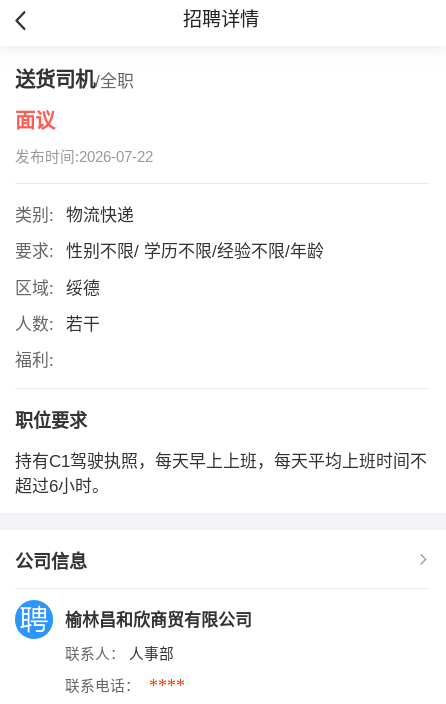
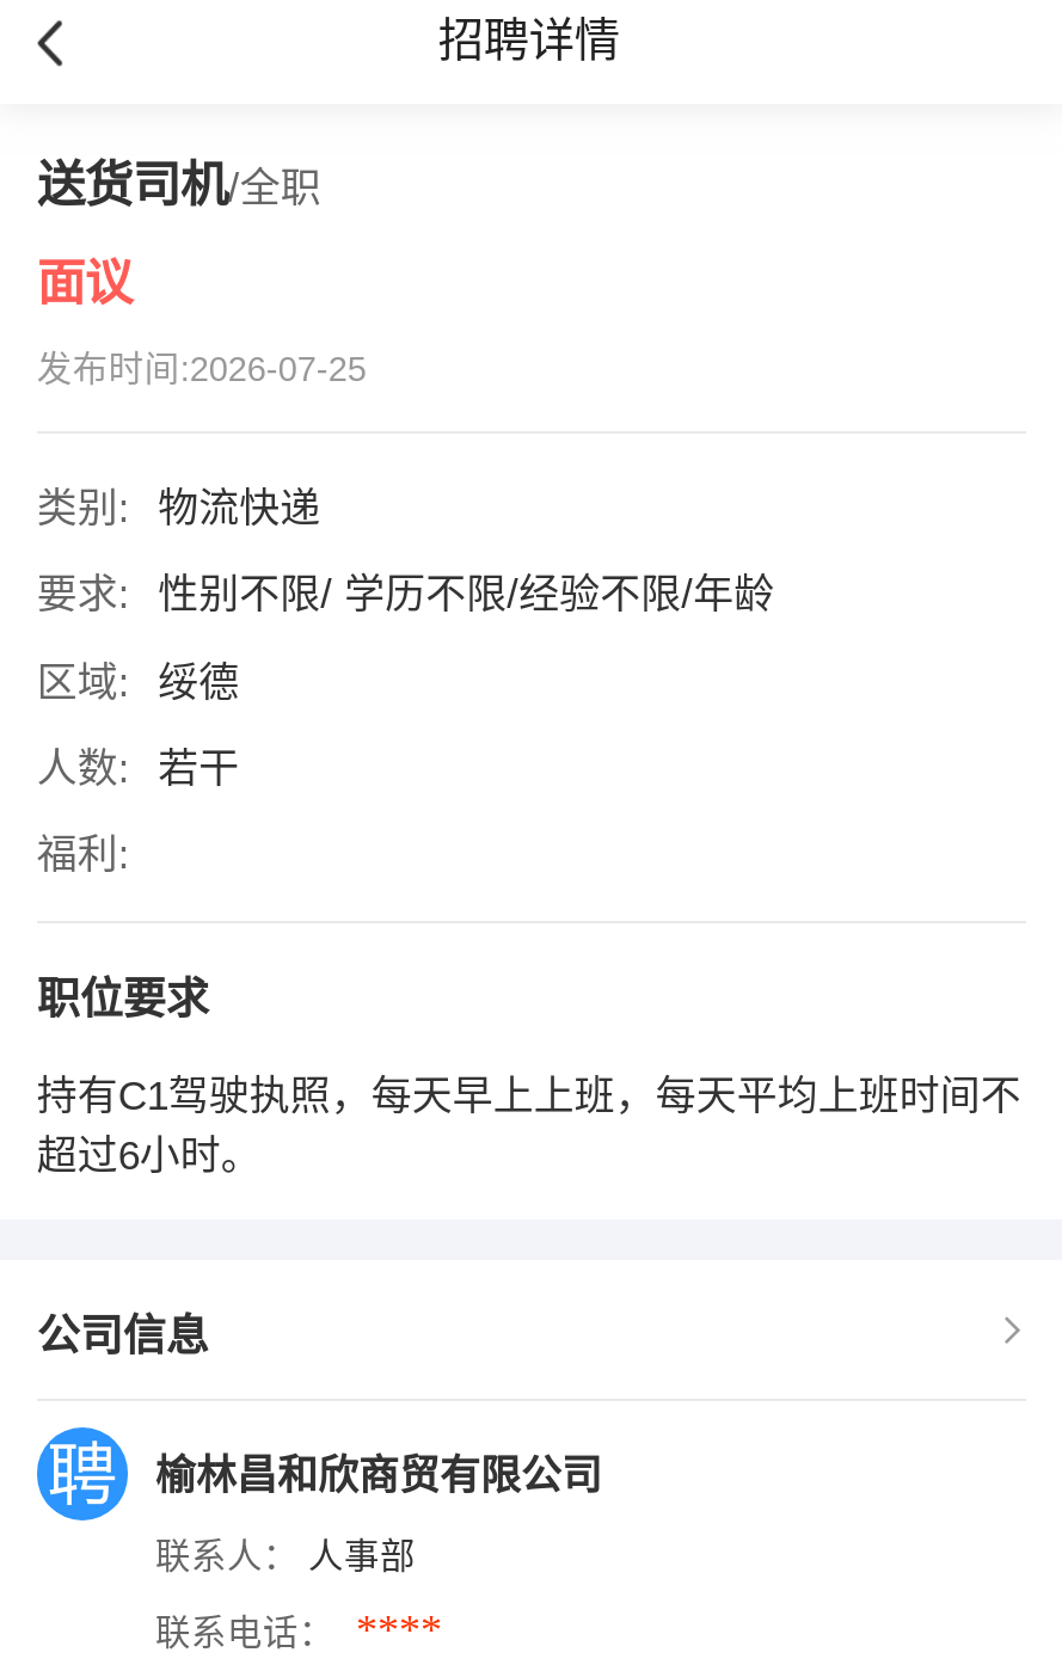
- 发布时间:2026-07-22
+ 发布时间:2026-07-25
